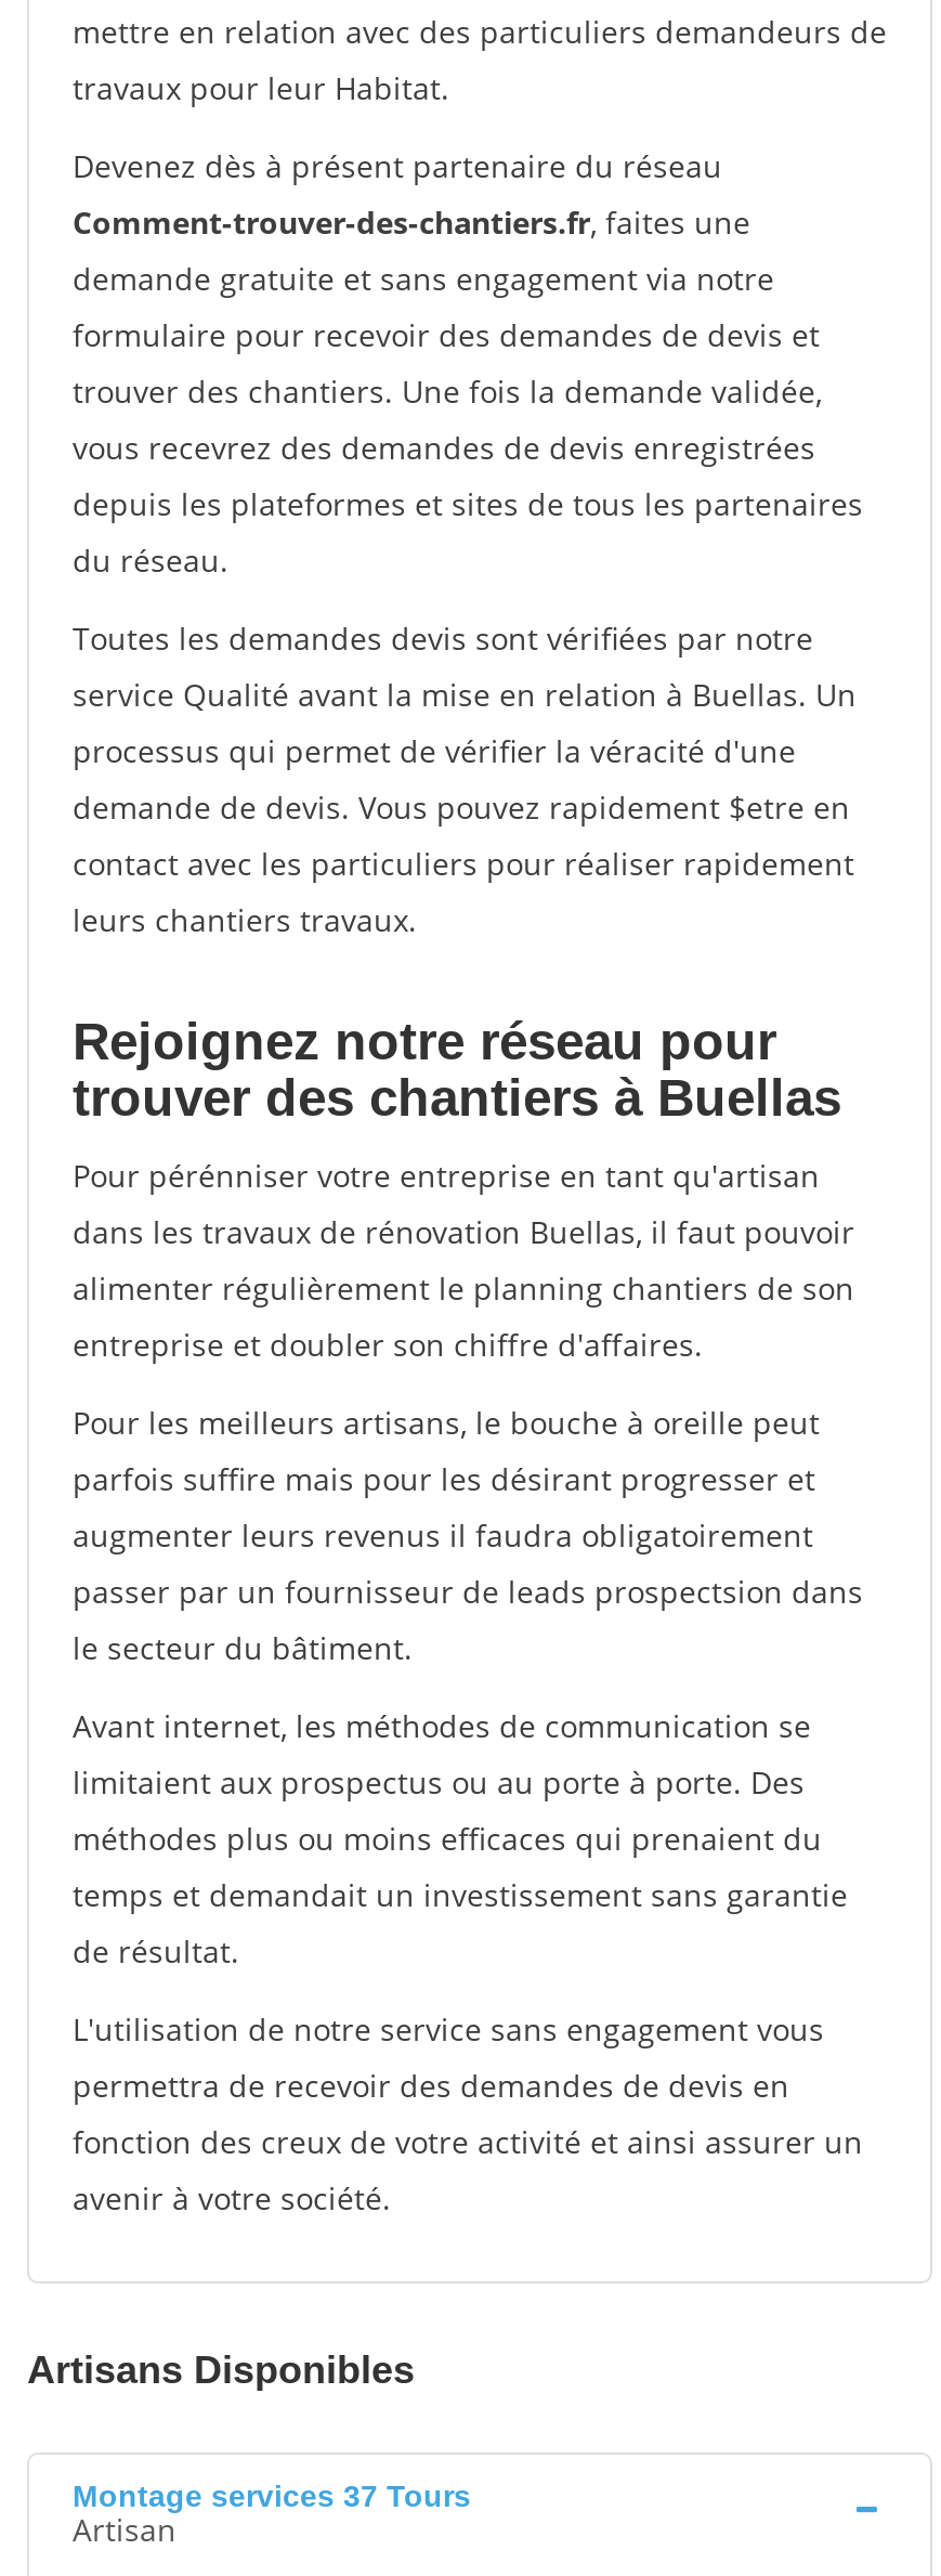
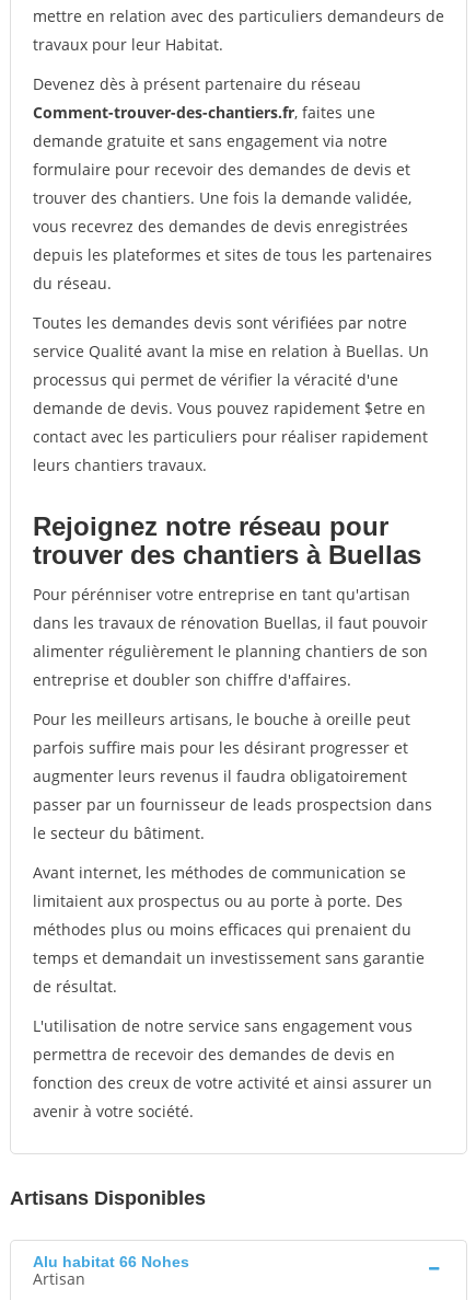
- Montage services 37 Tours
+ Alu habitat 66 Nohes
